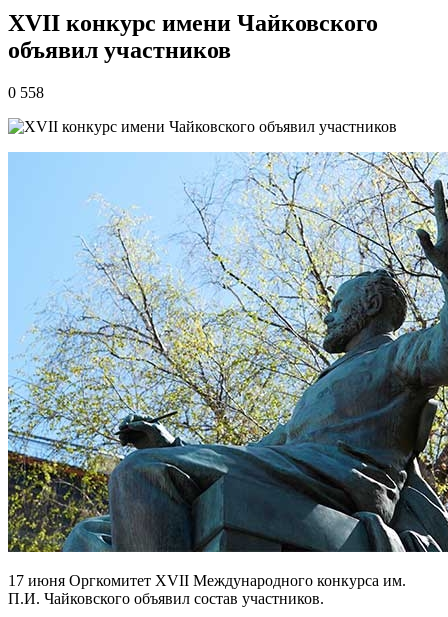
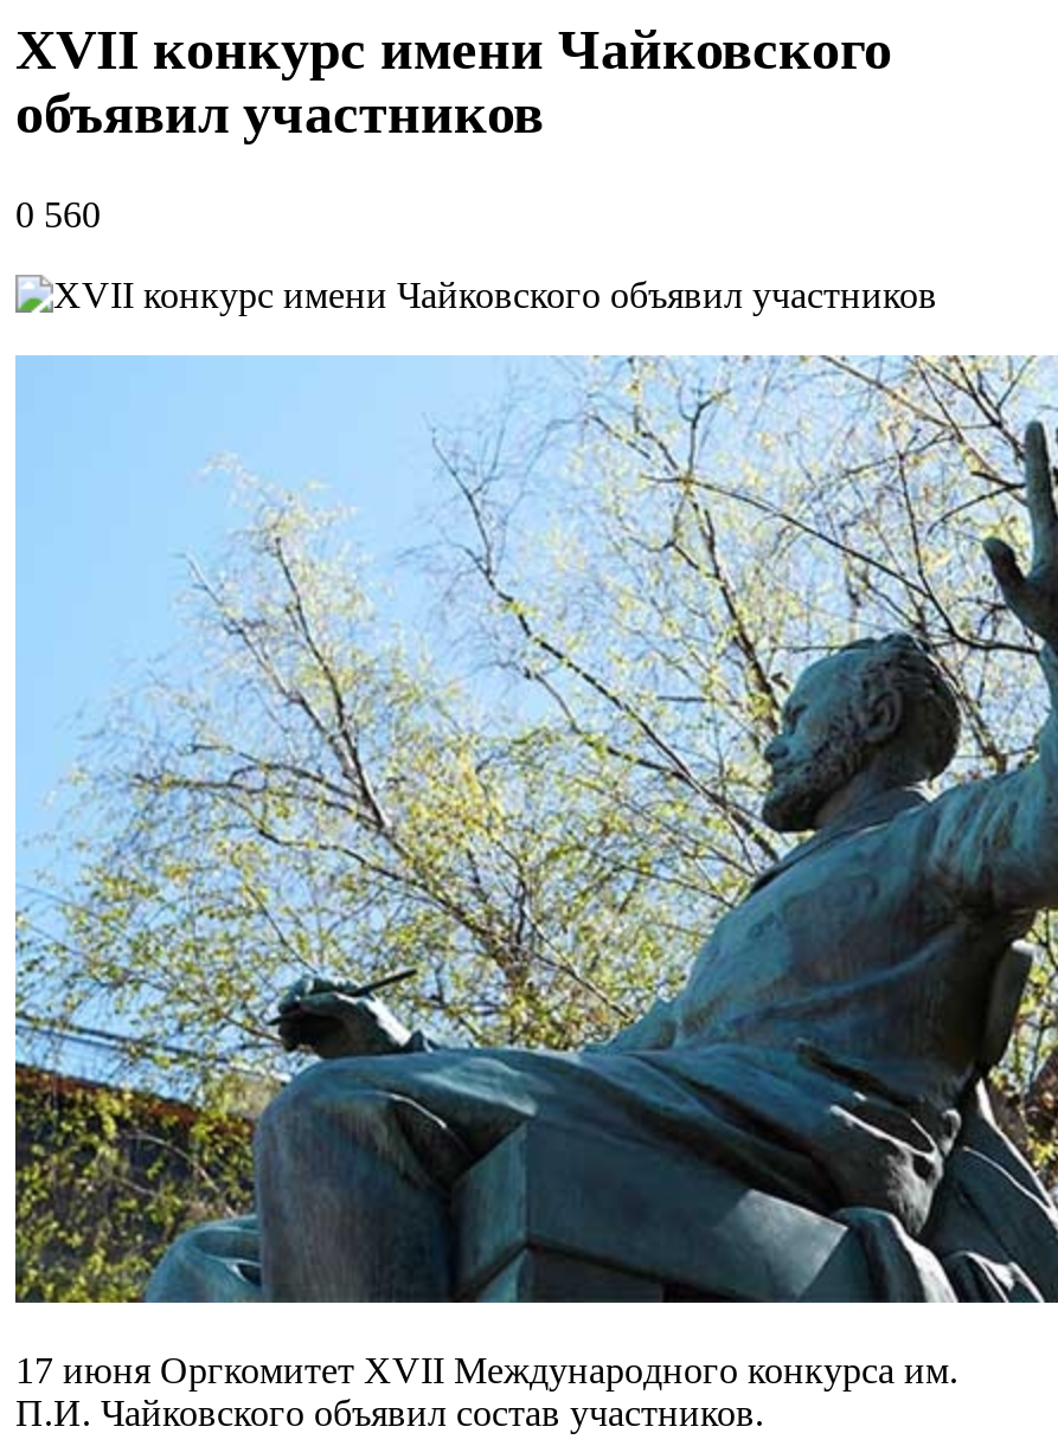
- 0 558
+ 0 560
